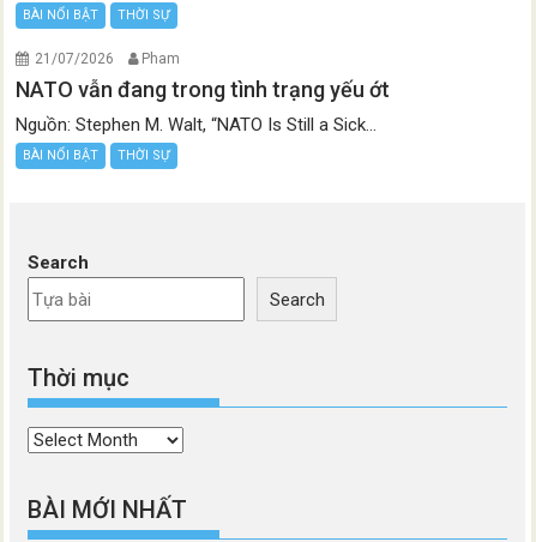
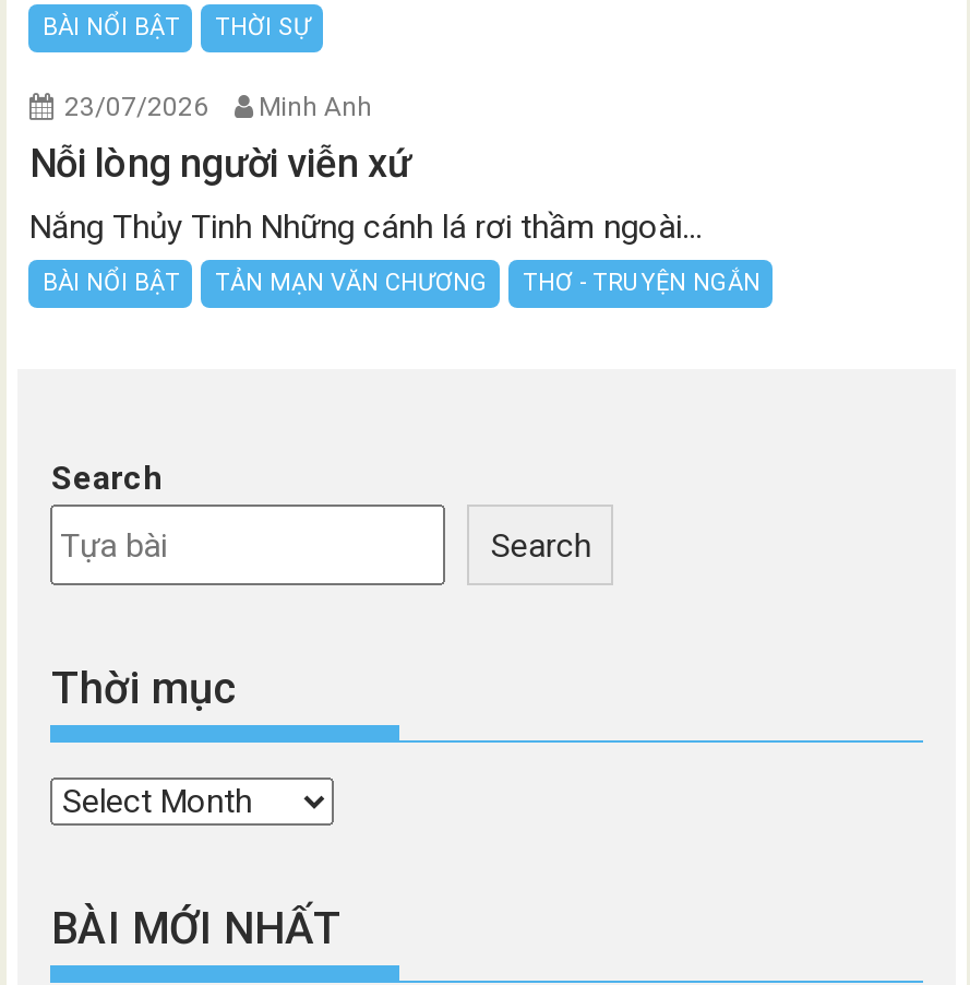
- 21/07/2026
- Pham
- NATO vẫn đang trong tình trạng yếu ớt
+ 23/07/2026
+ Minh Anh
+ Nỗi lòng người viễn xứ

- Nguồn: Stephen M. Walt, “NATO Is Still a Sick...
+ Nắng Thủy Tinh Những cánh lá rơi thầm ngoài...

- THỜI SỰ
+ TẢN MẠN VĂN CHƯƠNG
+ THƠ - TRUYỆN NGẮN
